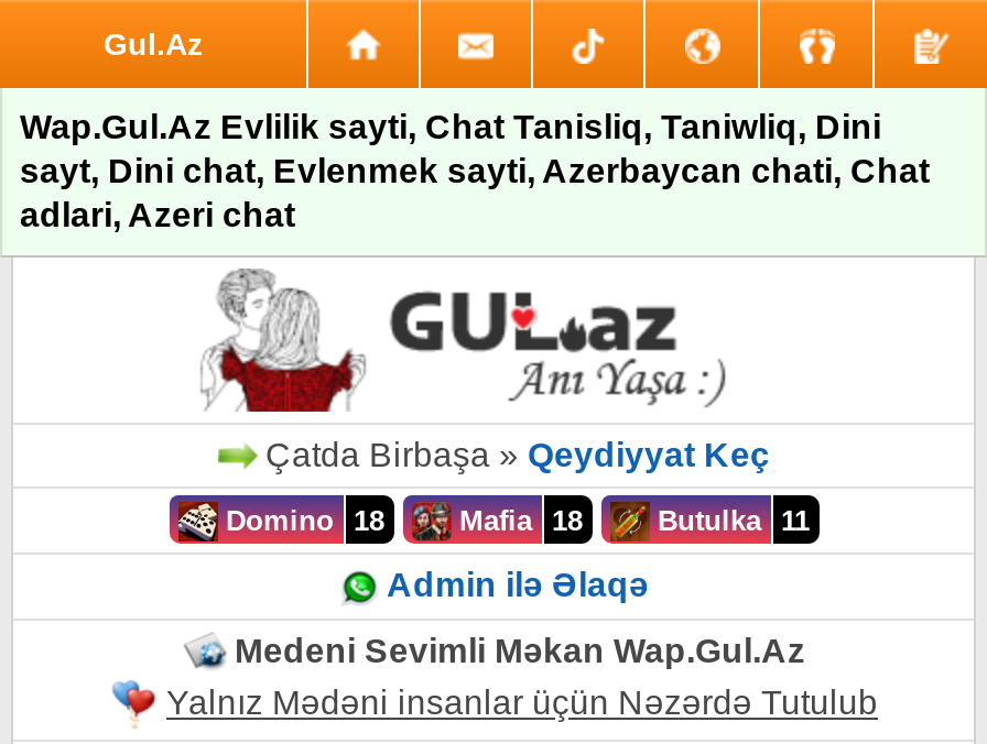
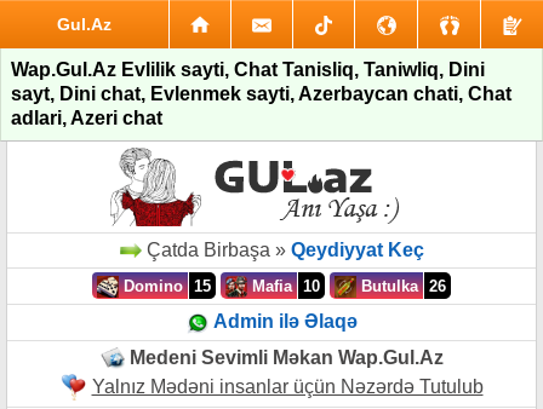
- Domino 18
+ Domino 15

- Mafia 18
+ Mafia 10

- Butulka 11
+ Butulka 26
